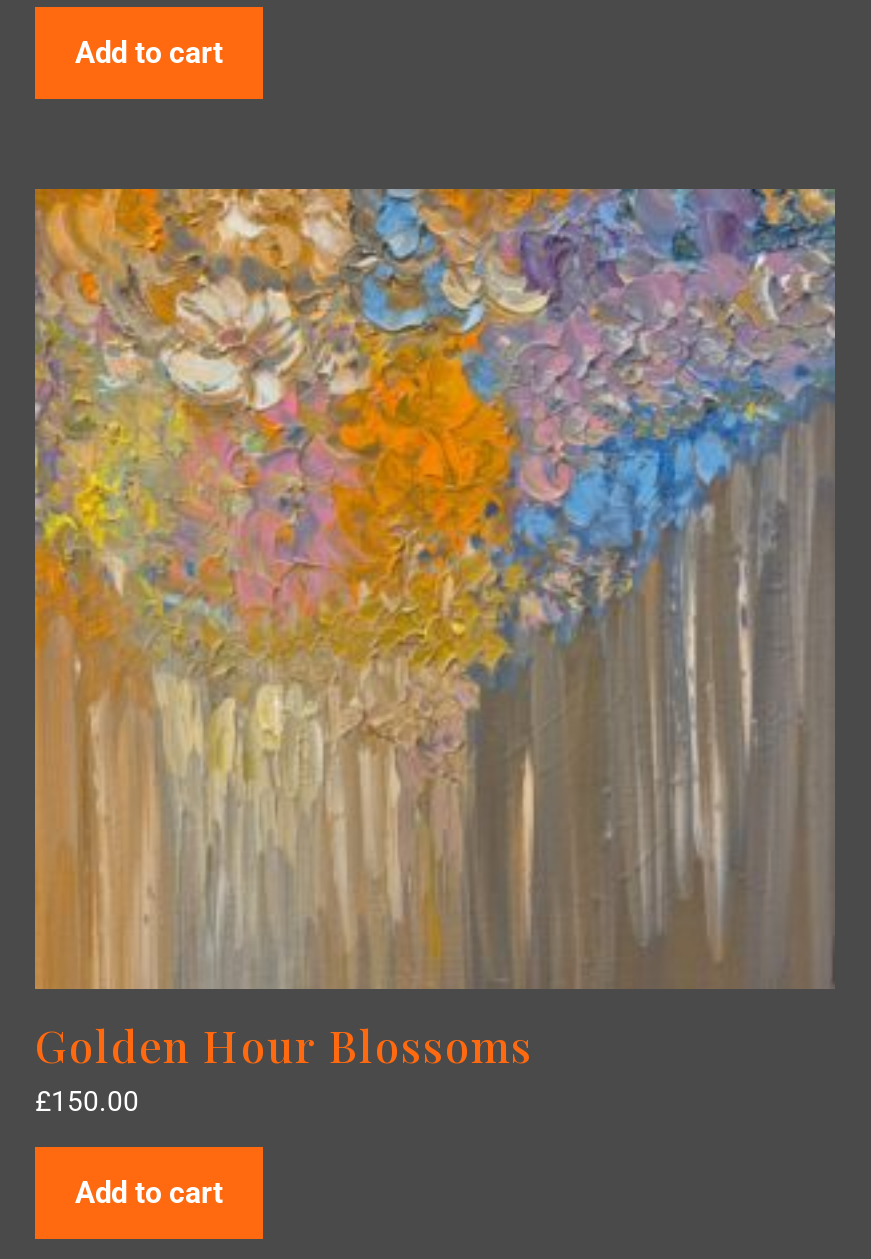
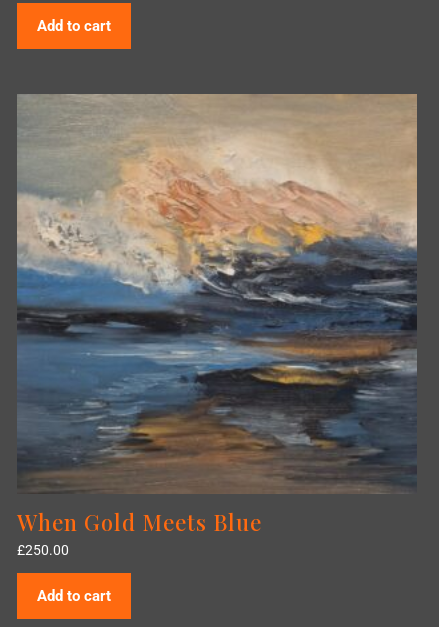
- [image]
- Golden Hour Blossoms
- £150.00
+ [image]
+ When Gold Meets Blue
+ £250.00
